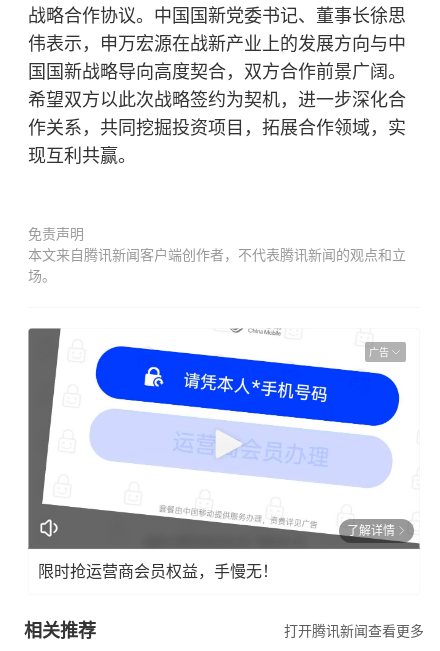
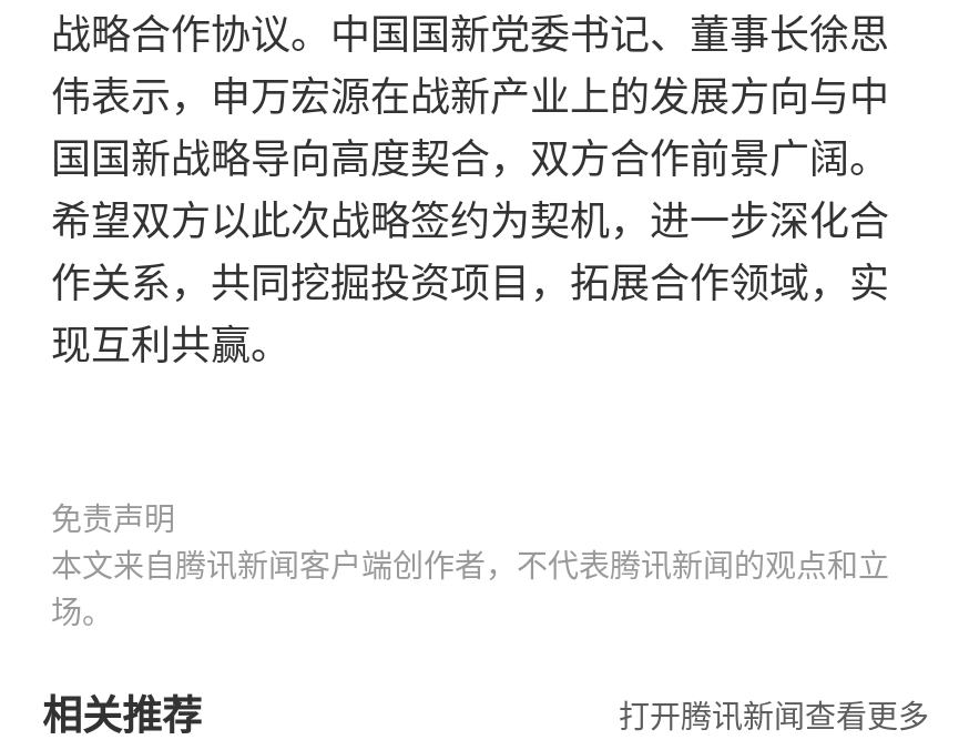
- [image]
- 广告

- 了解详情
- 限时抢运营商会员权益，手慢无！
